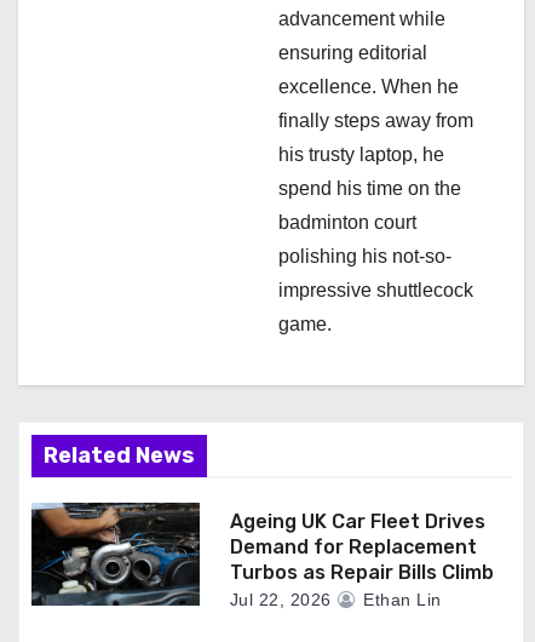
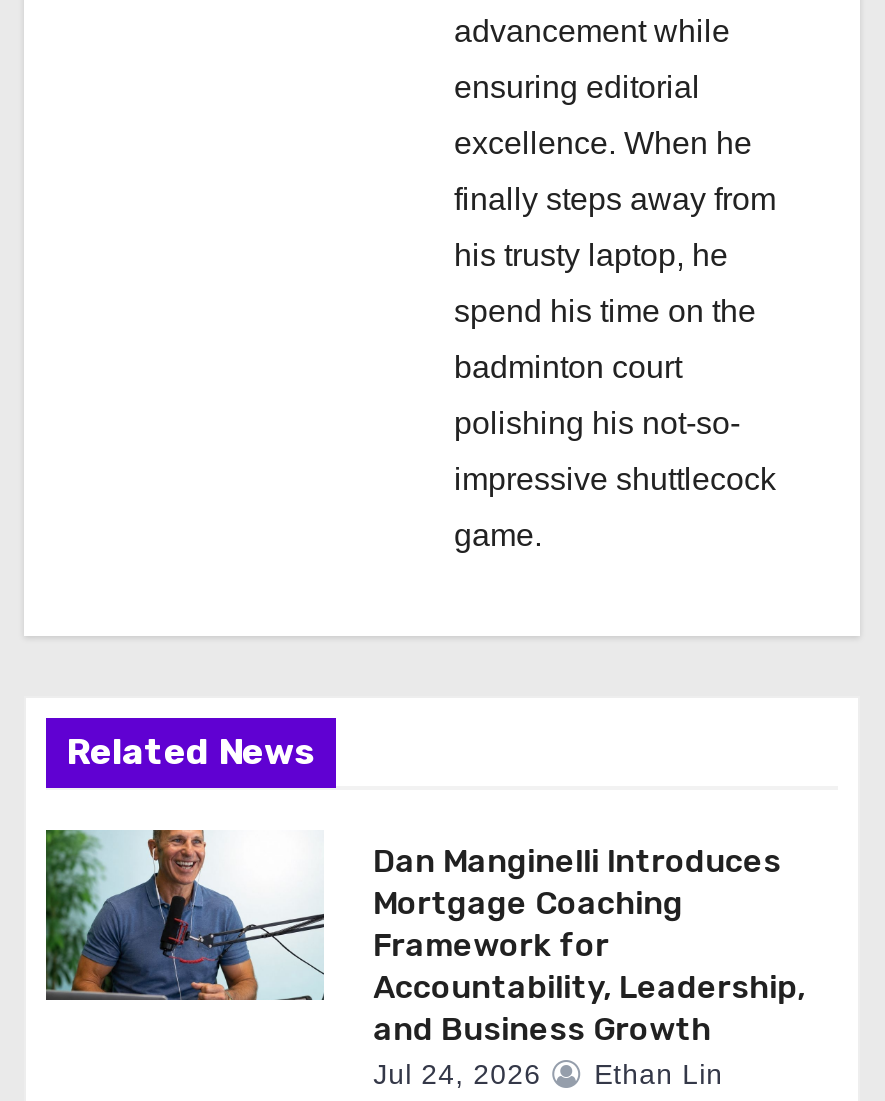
- [image]
- Ageing UK Car Fleet Drives
- Demand for Replacement
- Turbos as Repair Bills Climb
- Jul 22, 2026
+ [image]
+ Dan Manginelli Introduces
+ Mortgage Coaching
+ Framework for
+ Accountability, Leadership,
+ and Business Growth
+ Jul 24, 2026
